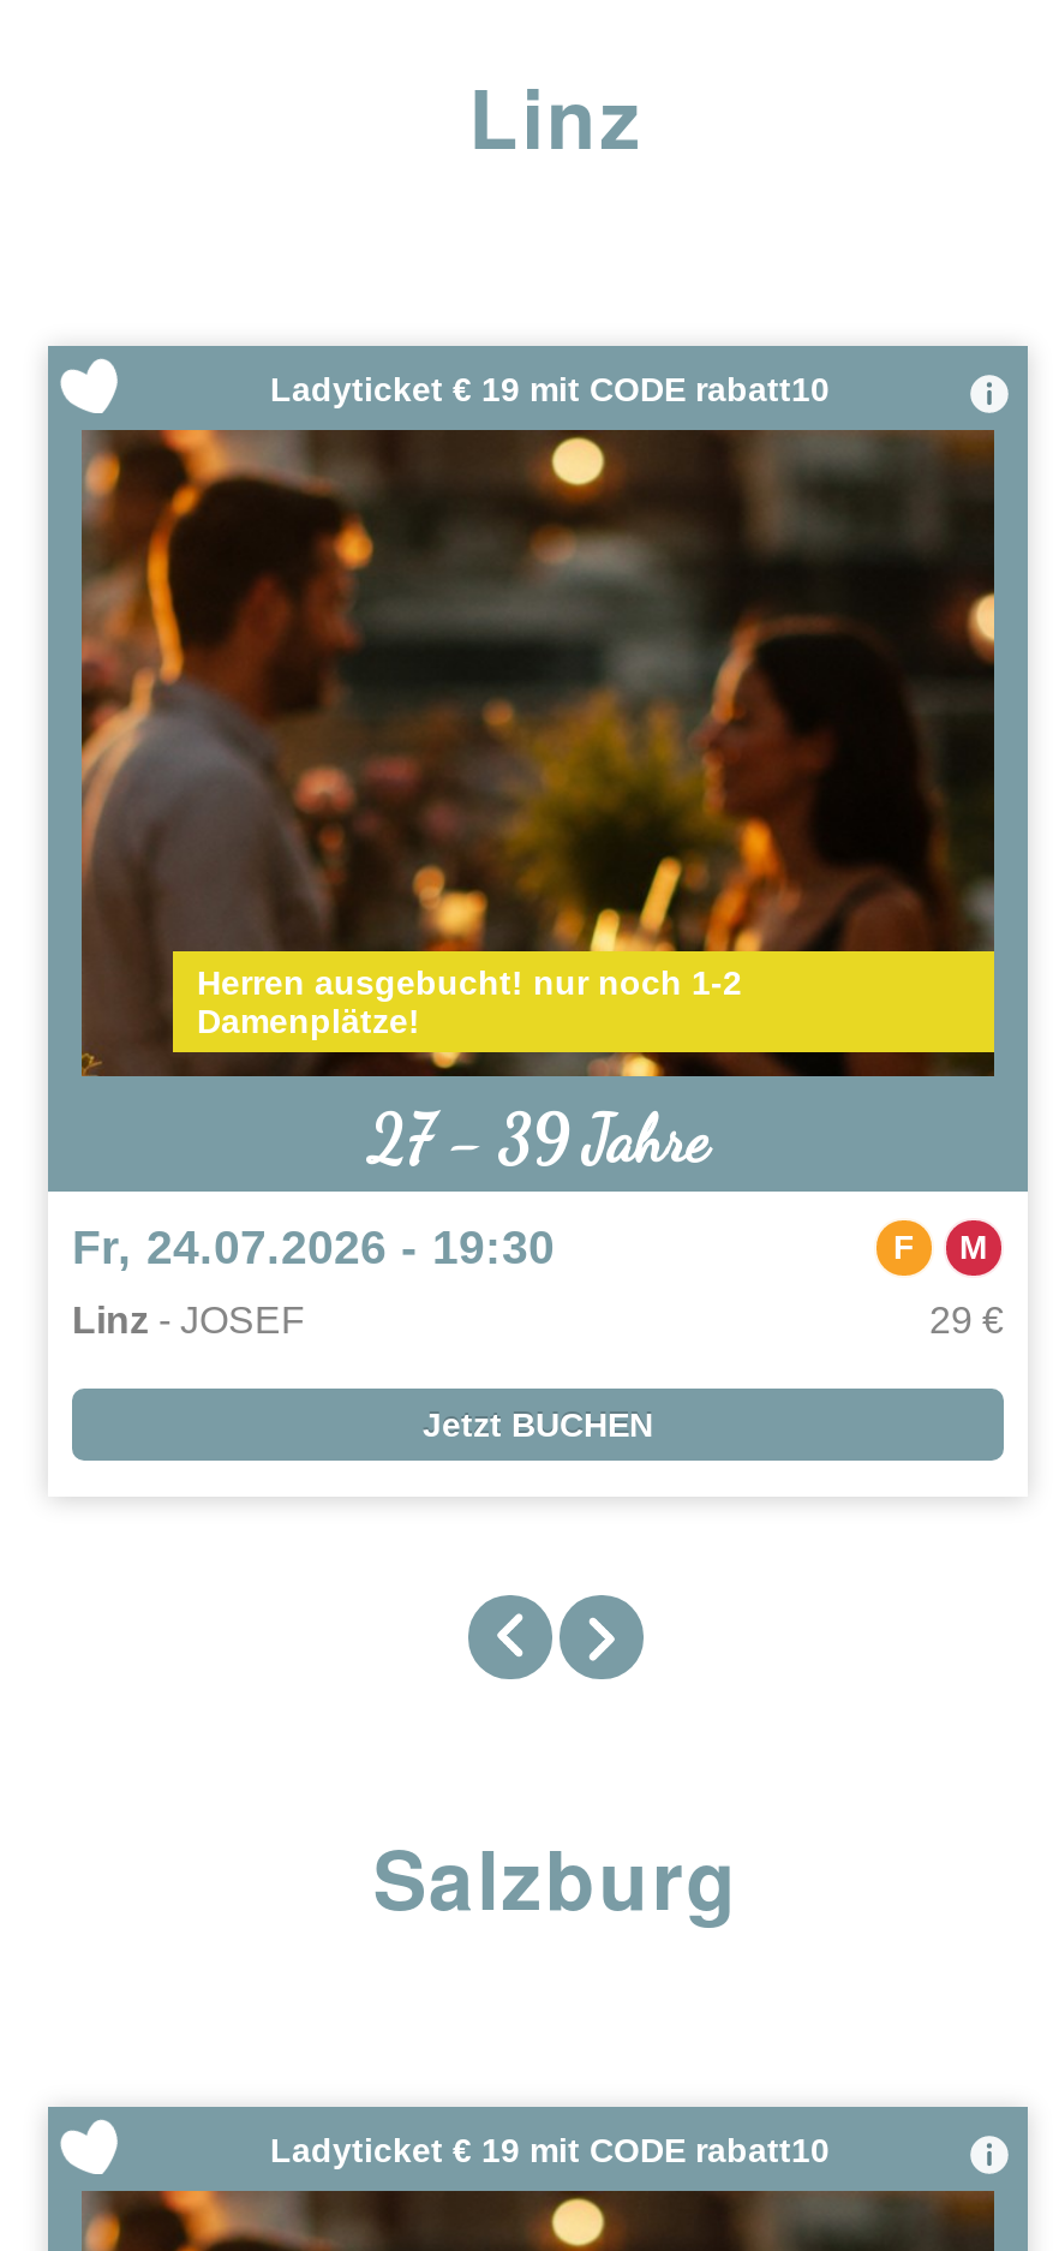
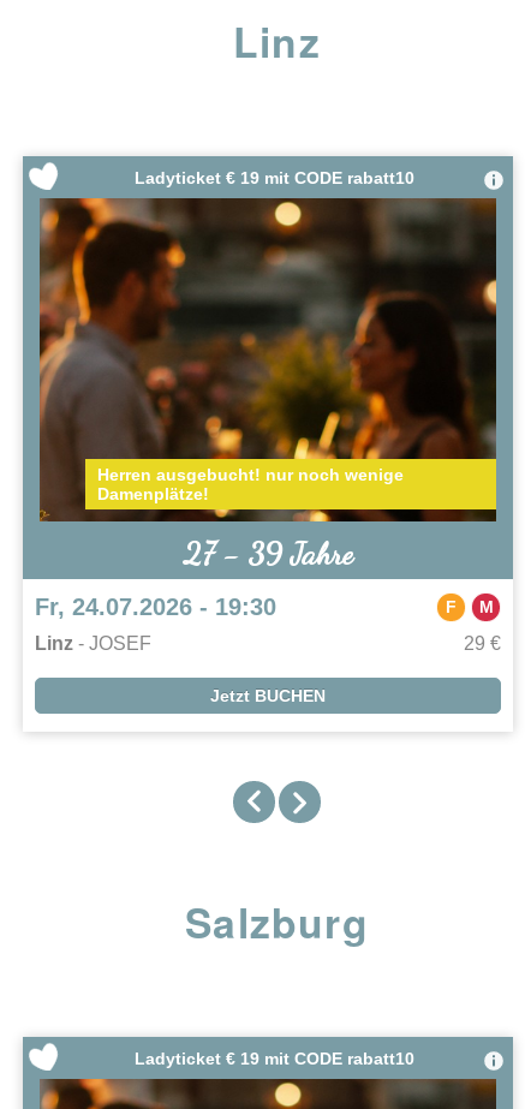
- Herren ausgebucht! nur noch 1-2
+ Herren ausgebucht! nur noch wenige
